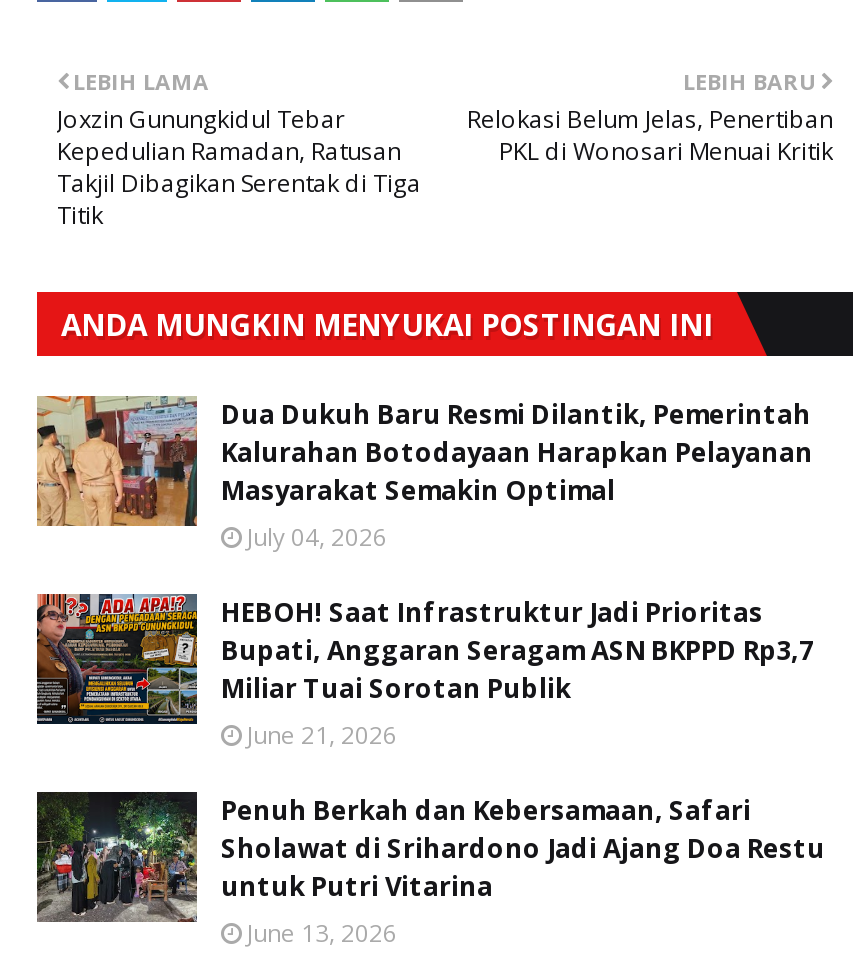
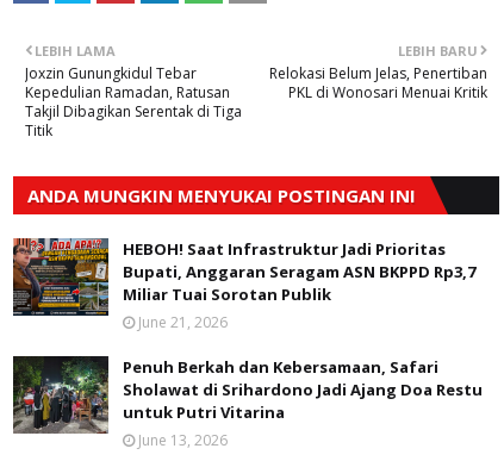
- [image]
- Dua Dukuh Baru Resmi Dilantik, Pemerintah
- Kalurahan Botodayaan Harapkan Pelayanan
- Masyarakat Semakin Optimal
- July 04, 2026
